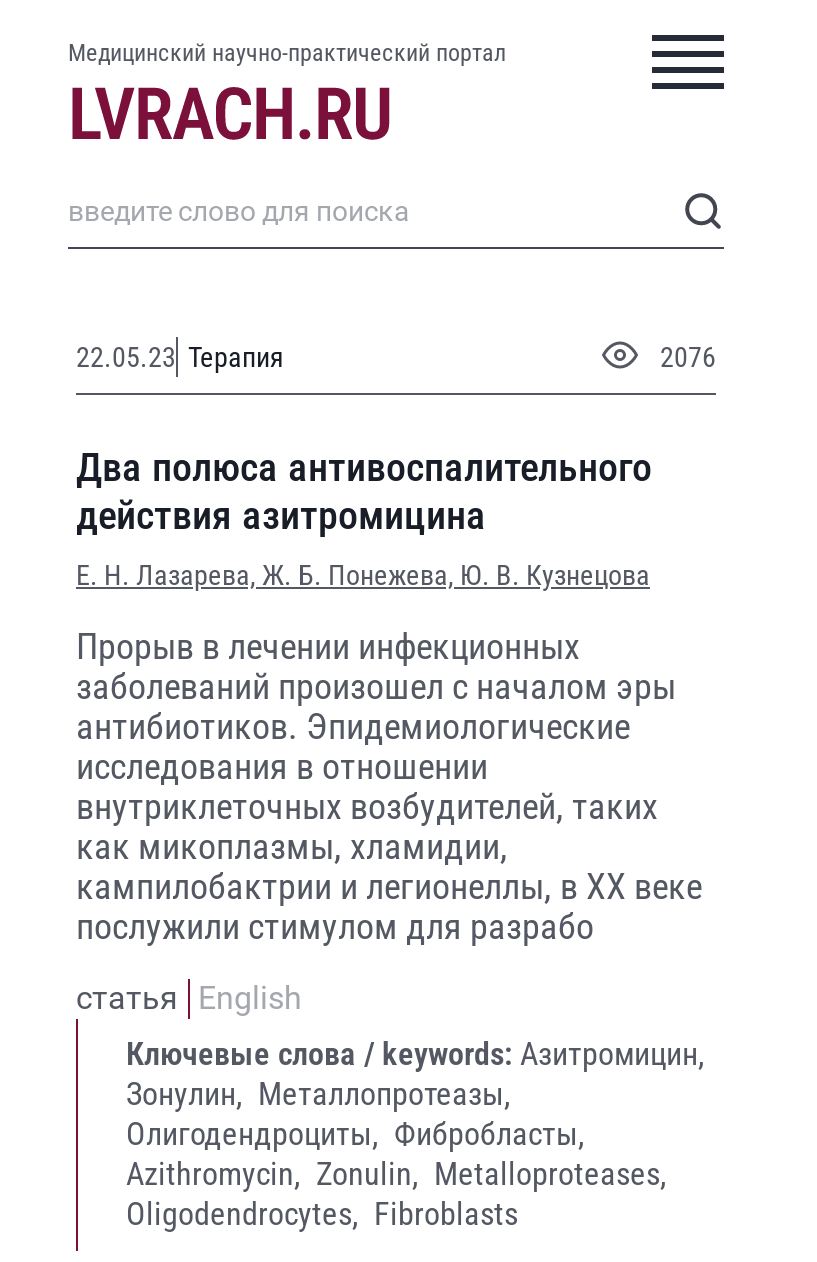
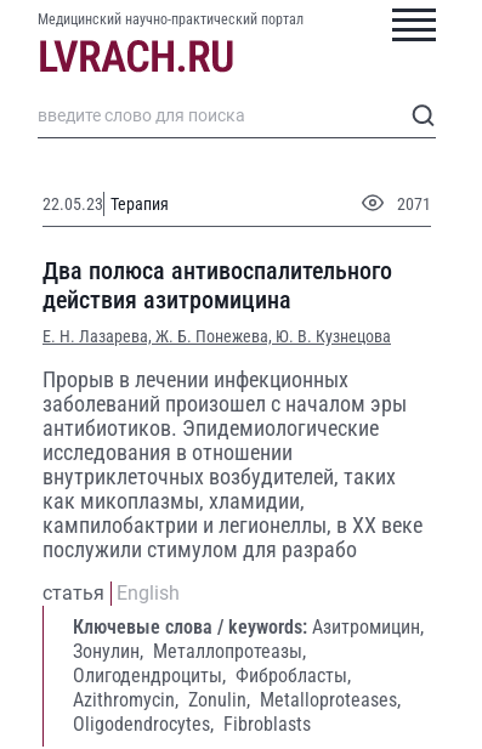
- 2076
+ 2071
